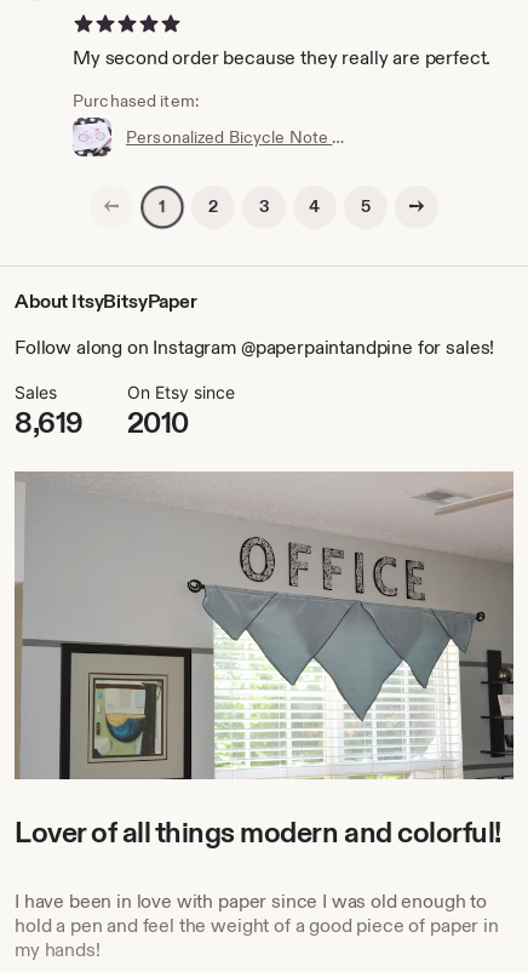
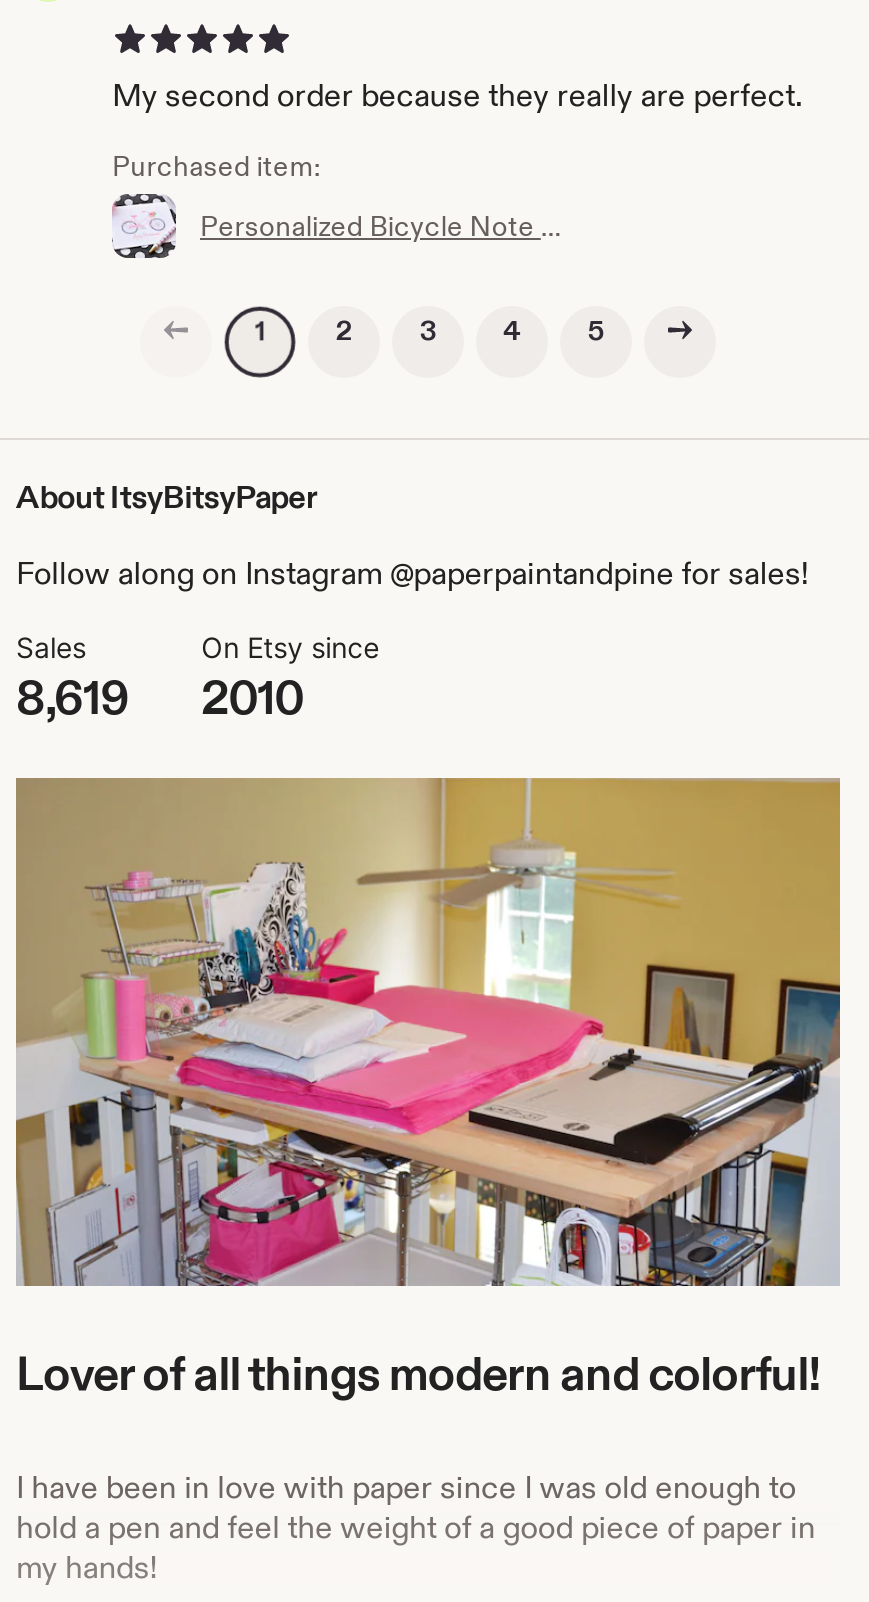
- [image]
+ [image]
